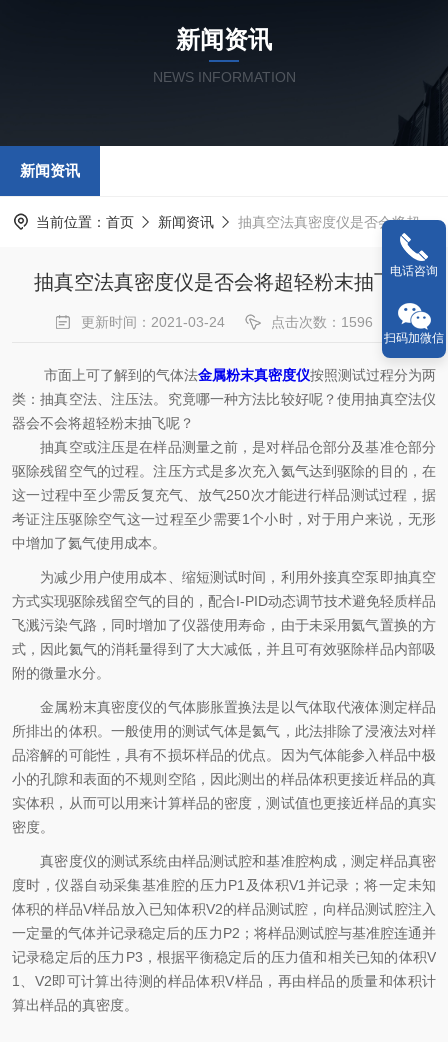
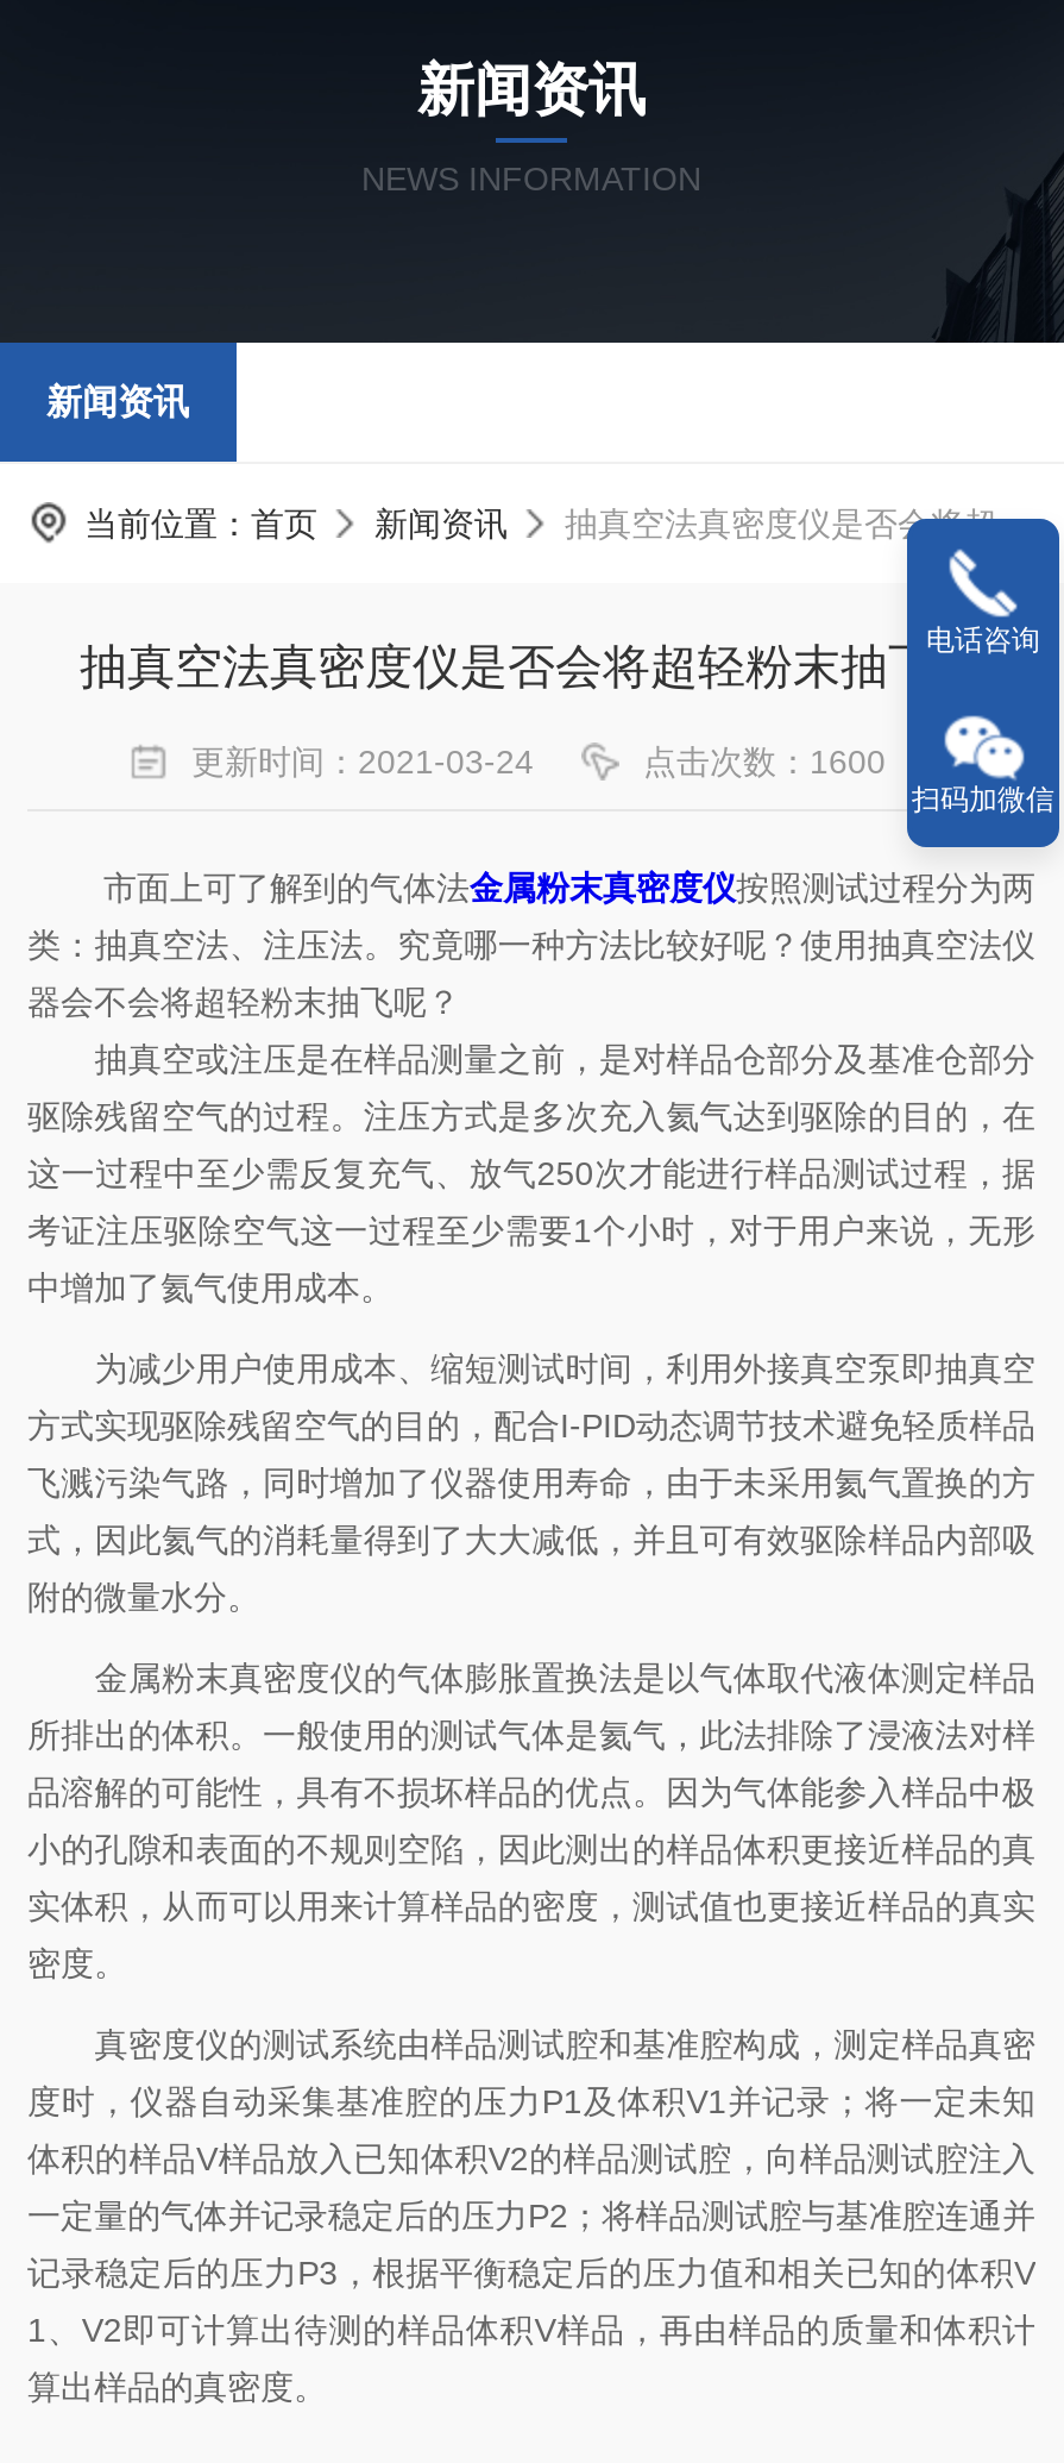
- 点击次数：1596
+ 点击次数：1600
